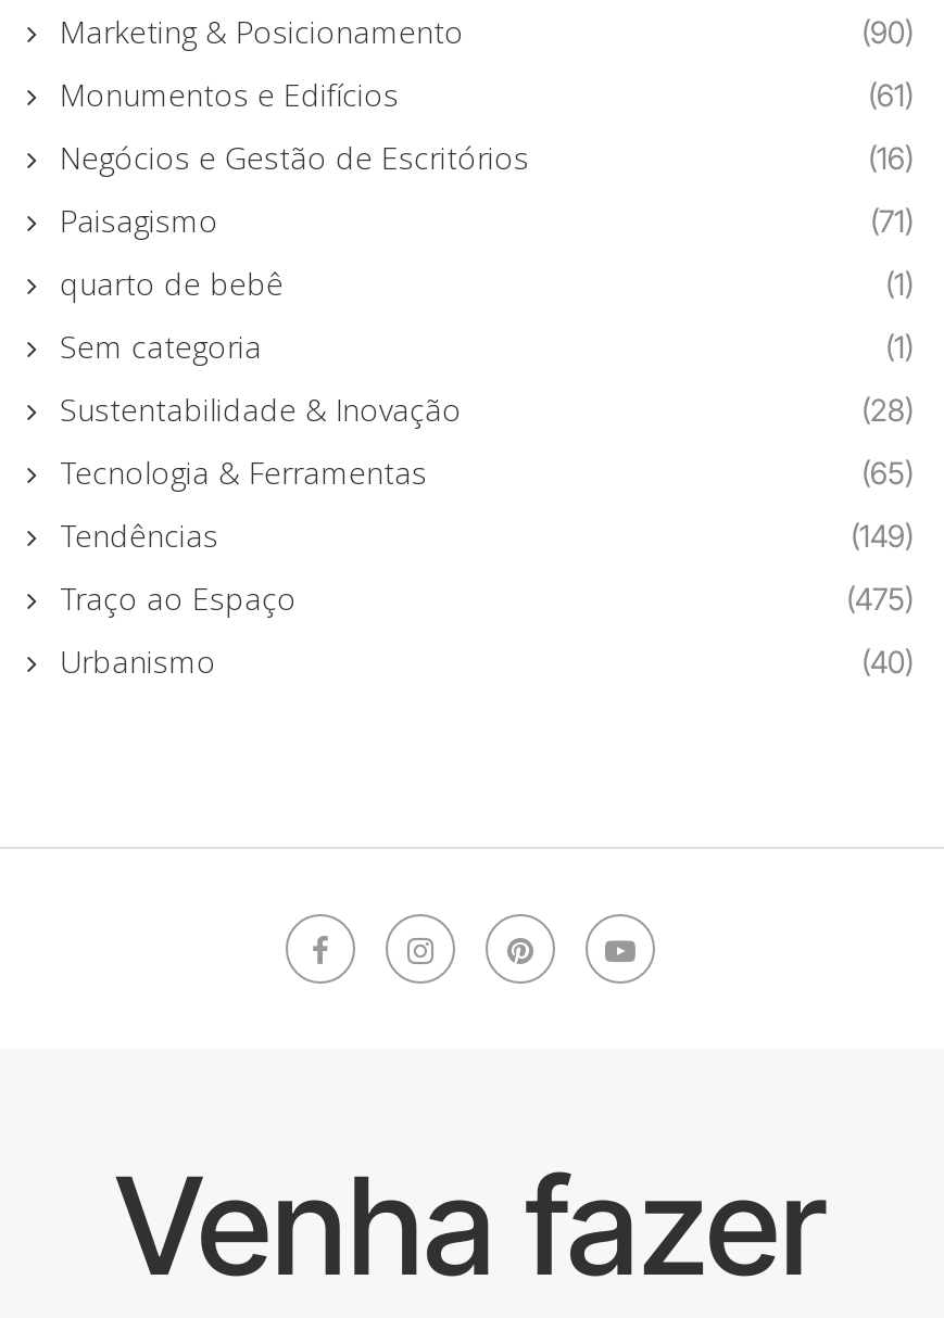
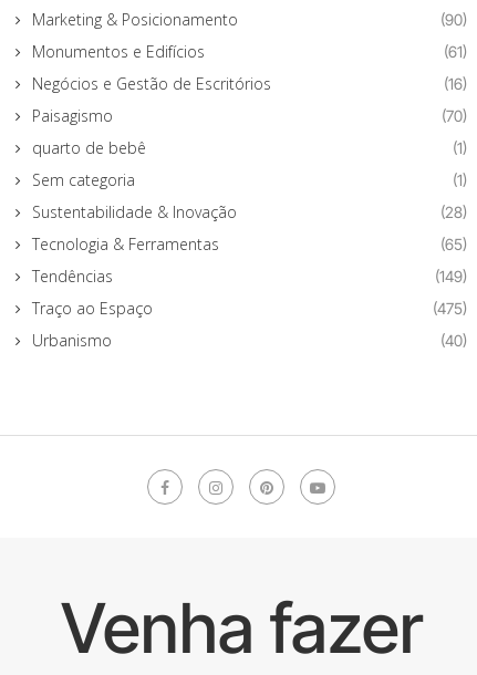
- (71)
+ (70)
